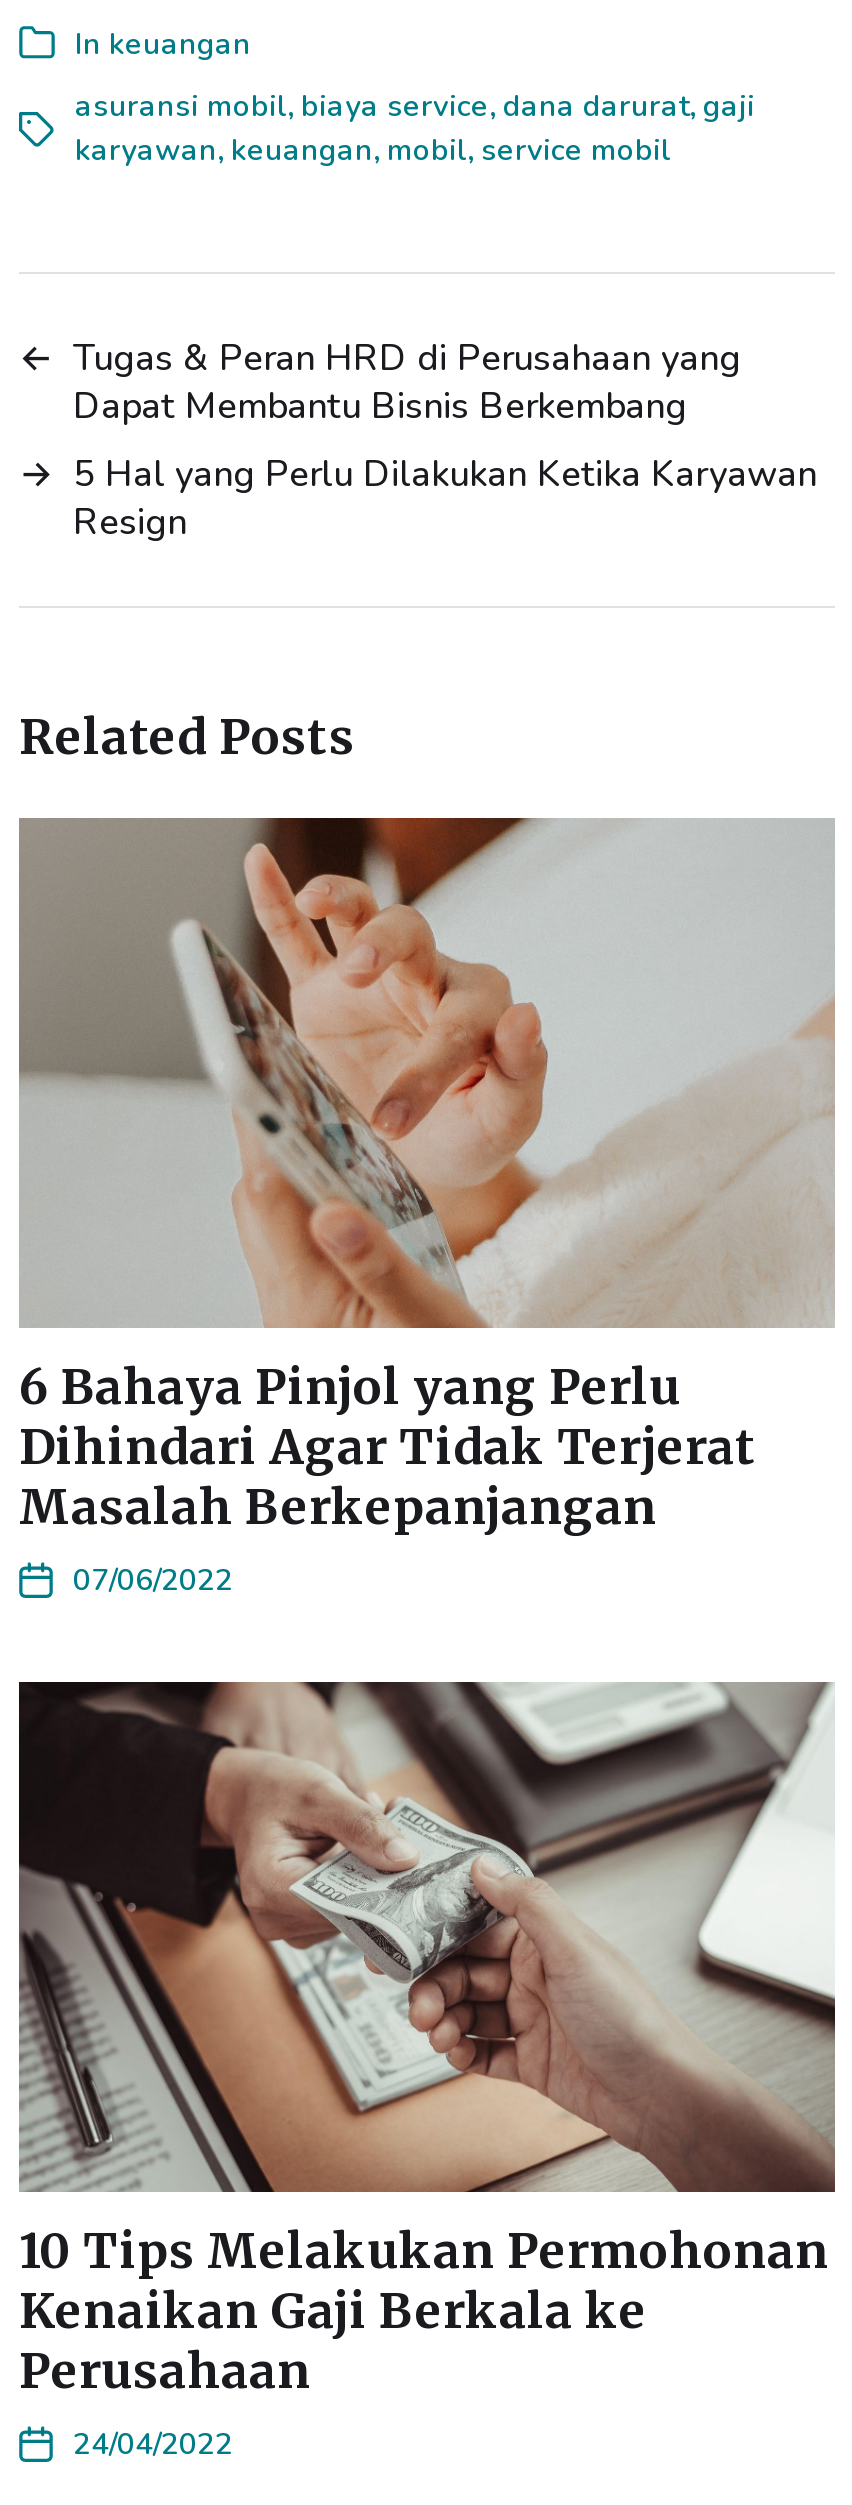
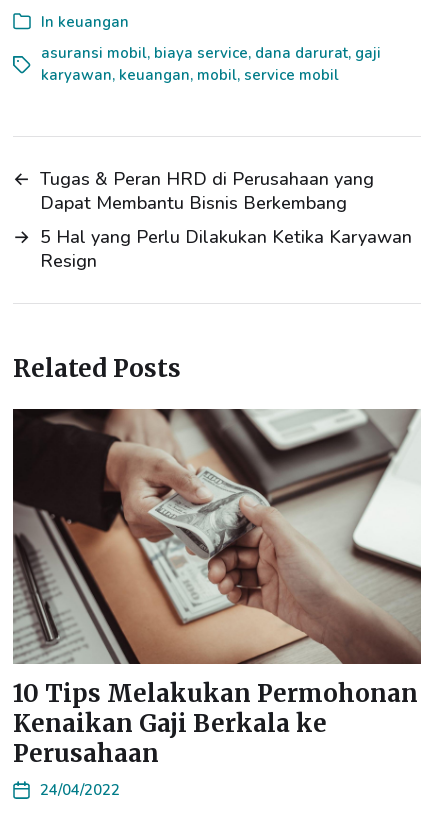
- [image]
- 6 Bahaya Pinjol yang Perlu
- Dihindari Agar Tidak Terjerat
- Masalah Berkepanjangan
- 07/06/2022
